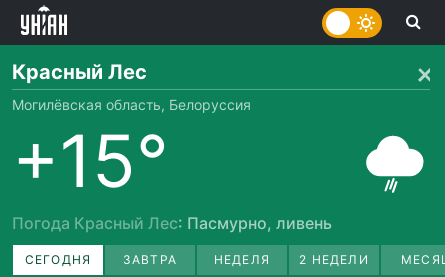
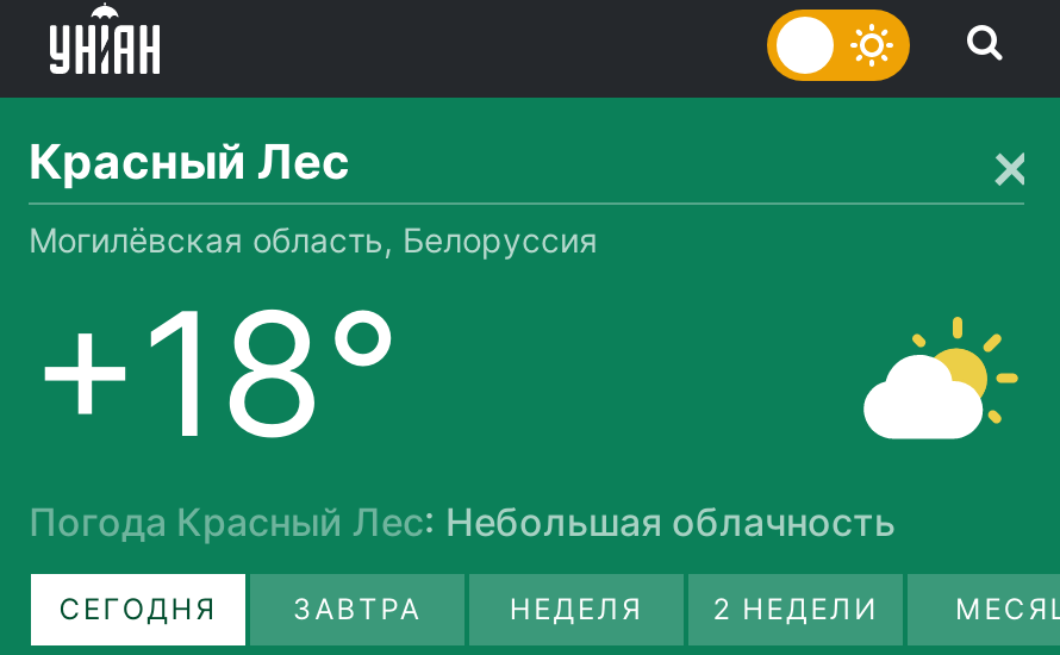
- +15°
+ +18°

- [image]
+ [image]

- Погода Красный Лес: Пасмурно, ливень
+ Погода Красный Лес: Небольшая облачность
